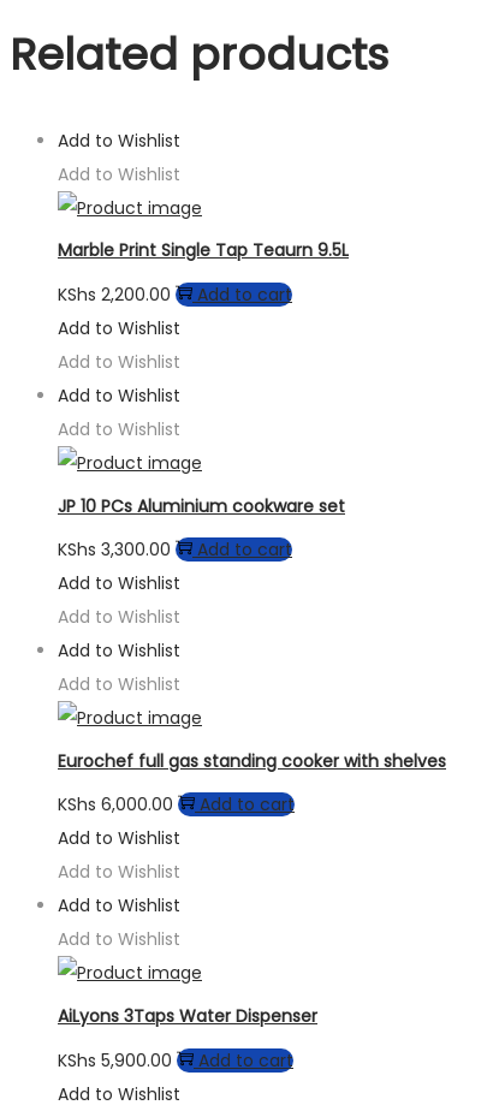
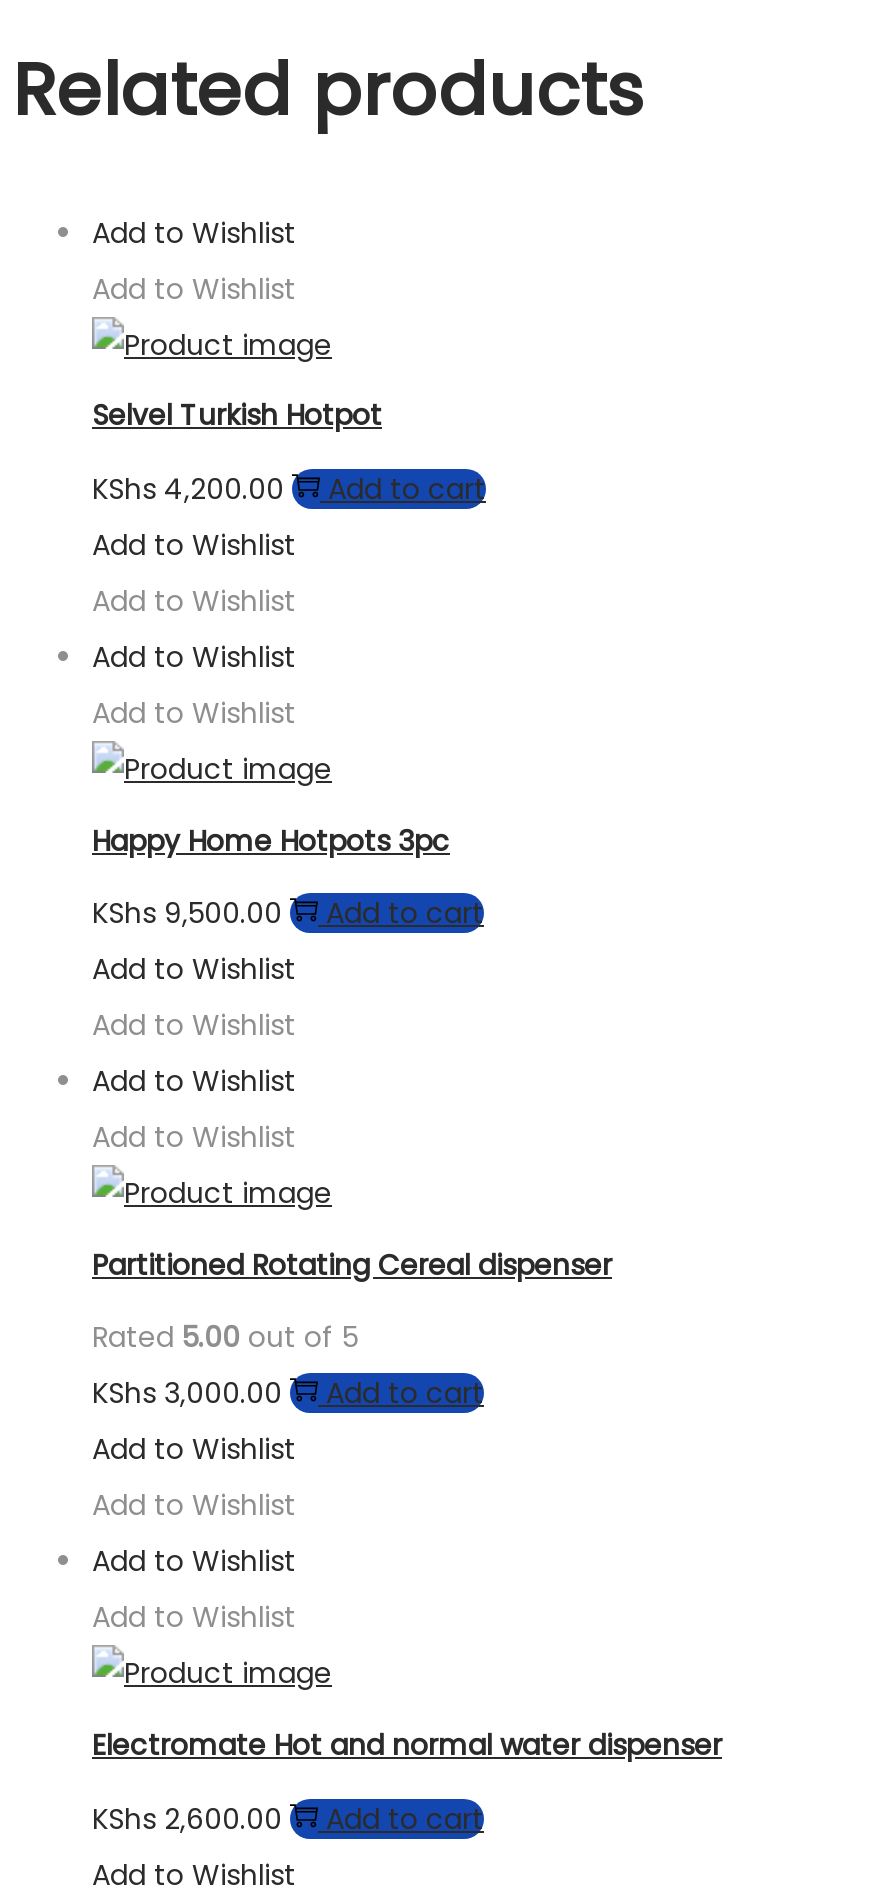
- Marble Print Single Tap Teaurn 9.5L
+ Selvel Turkish Hotpot

- KShs 2,200.00 Add to cart
+ KShs 4,200.00 Add to cart

- JP 10 PCs Aluminium cookware set
+ Happy Home Hotpots 3pc

- KShs 3,300.00 Add to cart
+ KShs 9,500.00 Add to cart

- Eurochef full gas standing cooker with shelves
+ Partitioned Rotating Cereal dispenser

- KShs 6,000.00
+ Rated 5.00 out of 5
+ KShs 3,000.00

- AiLyons 3Taps Water Dispenser
+ Electromate Hot and normal water dispenser

- KShs 5,900.00 Add to cart
+ KShs 2,600.00 Add to cart
